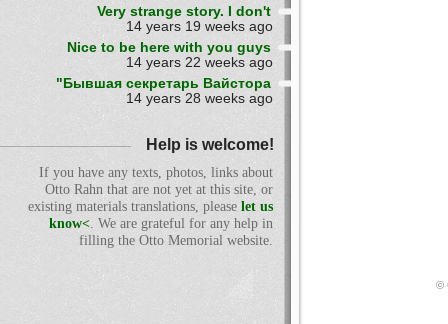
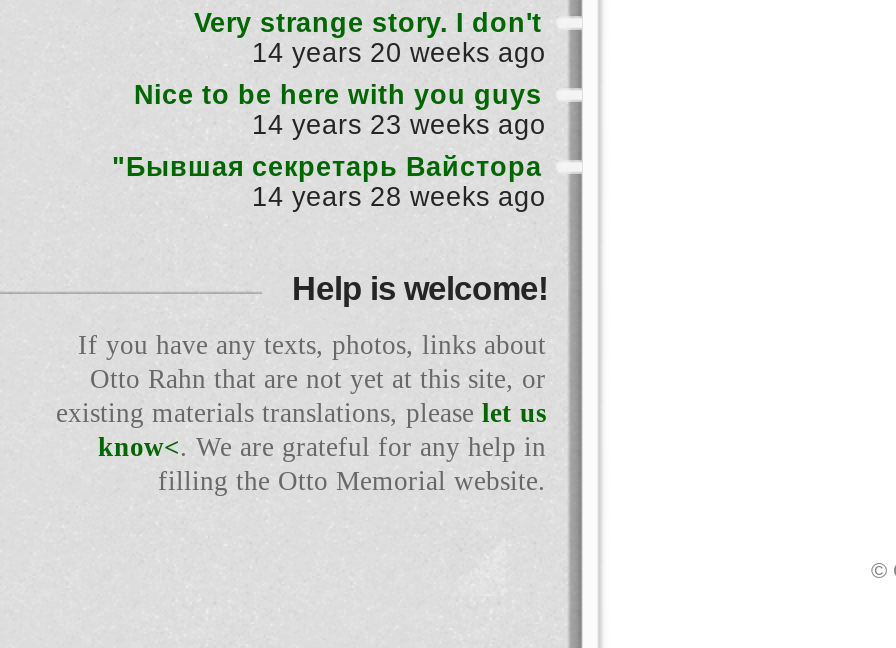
- 14 years 19 weeks ago
+ 14 years 20 weeks ago

- 14 years 22 weeks ago
+ 14 years 23 weeks ago
